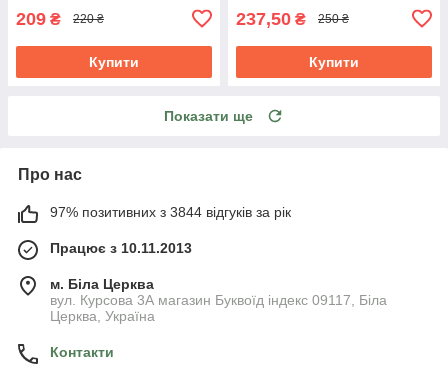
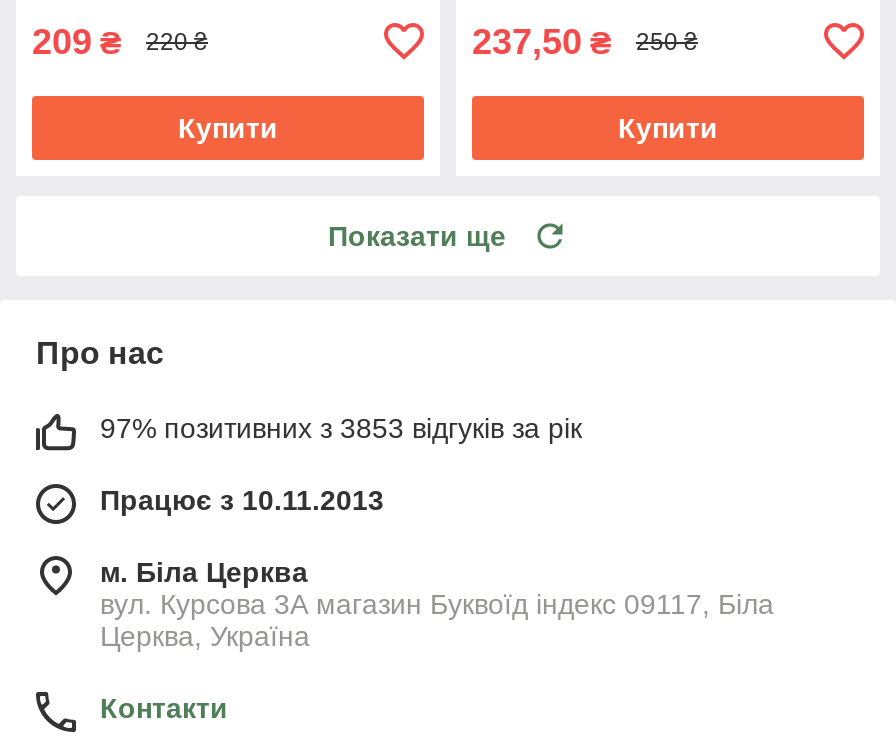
- 97% позитивних з 3844 відгуків за рік
+ 97% позитивних з 3853 відгуків за рік
